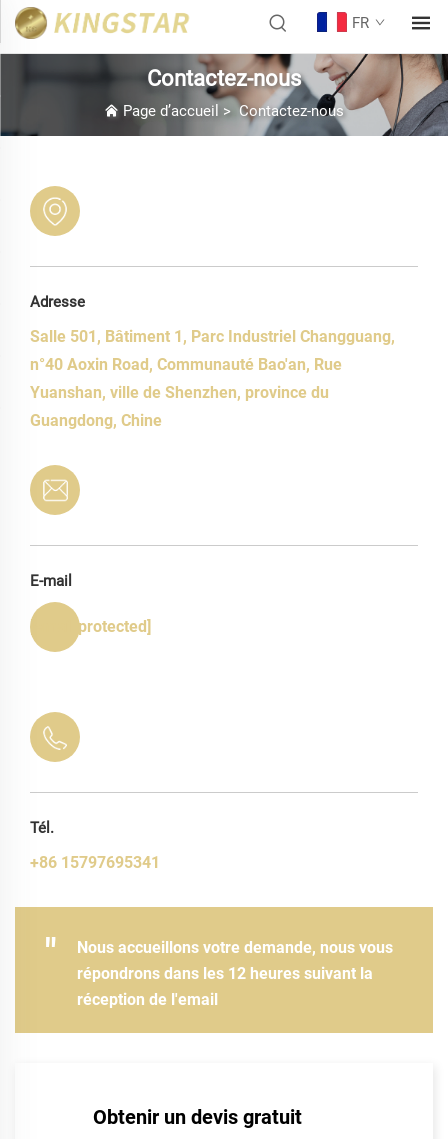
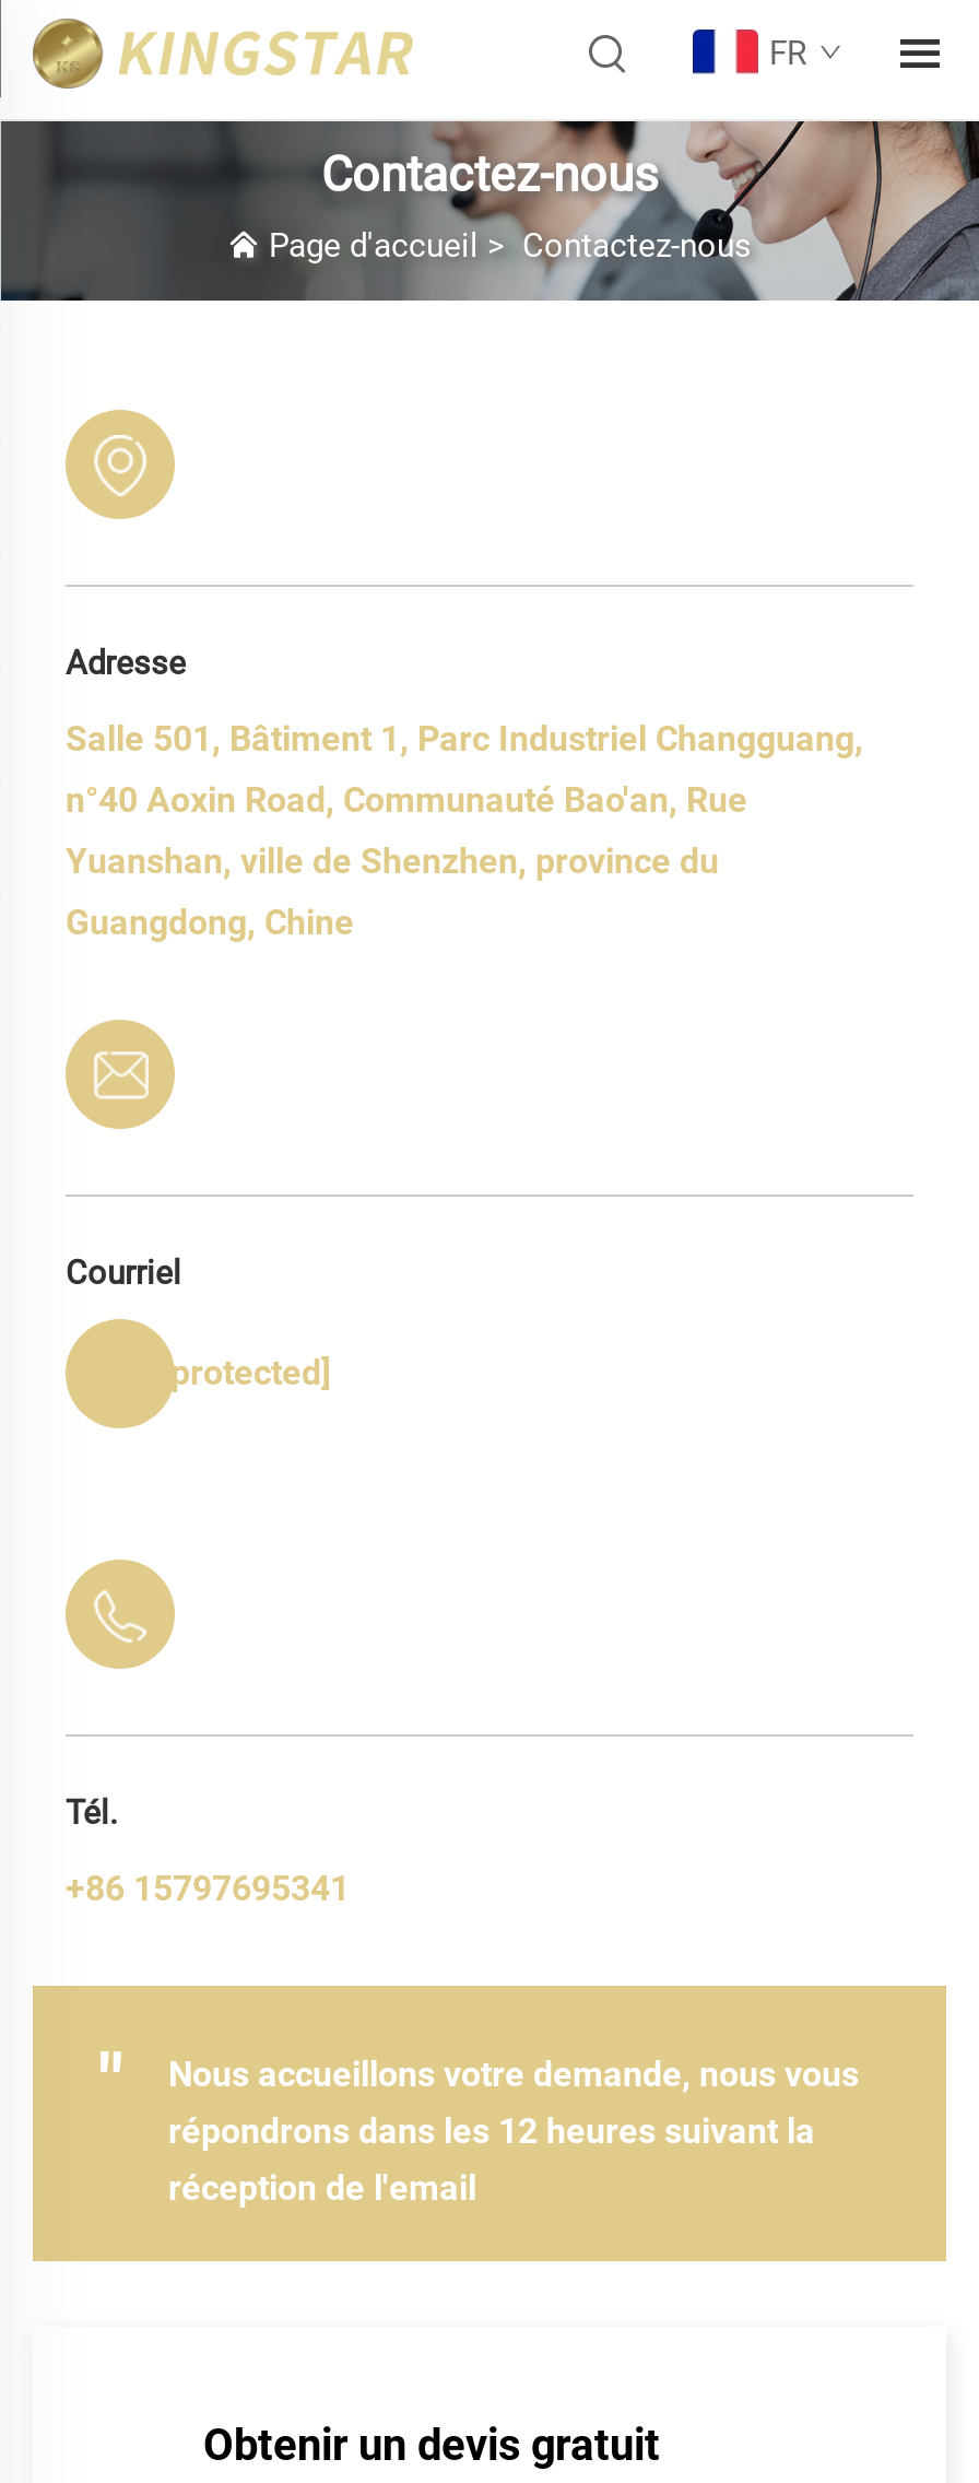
- Page d’accueil > Contactez-nous
+ Page d'accueil > Contactez-nous

- E-mail
+ Courriel
